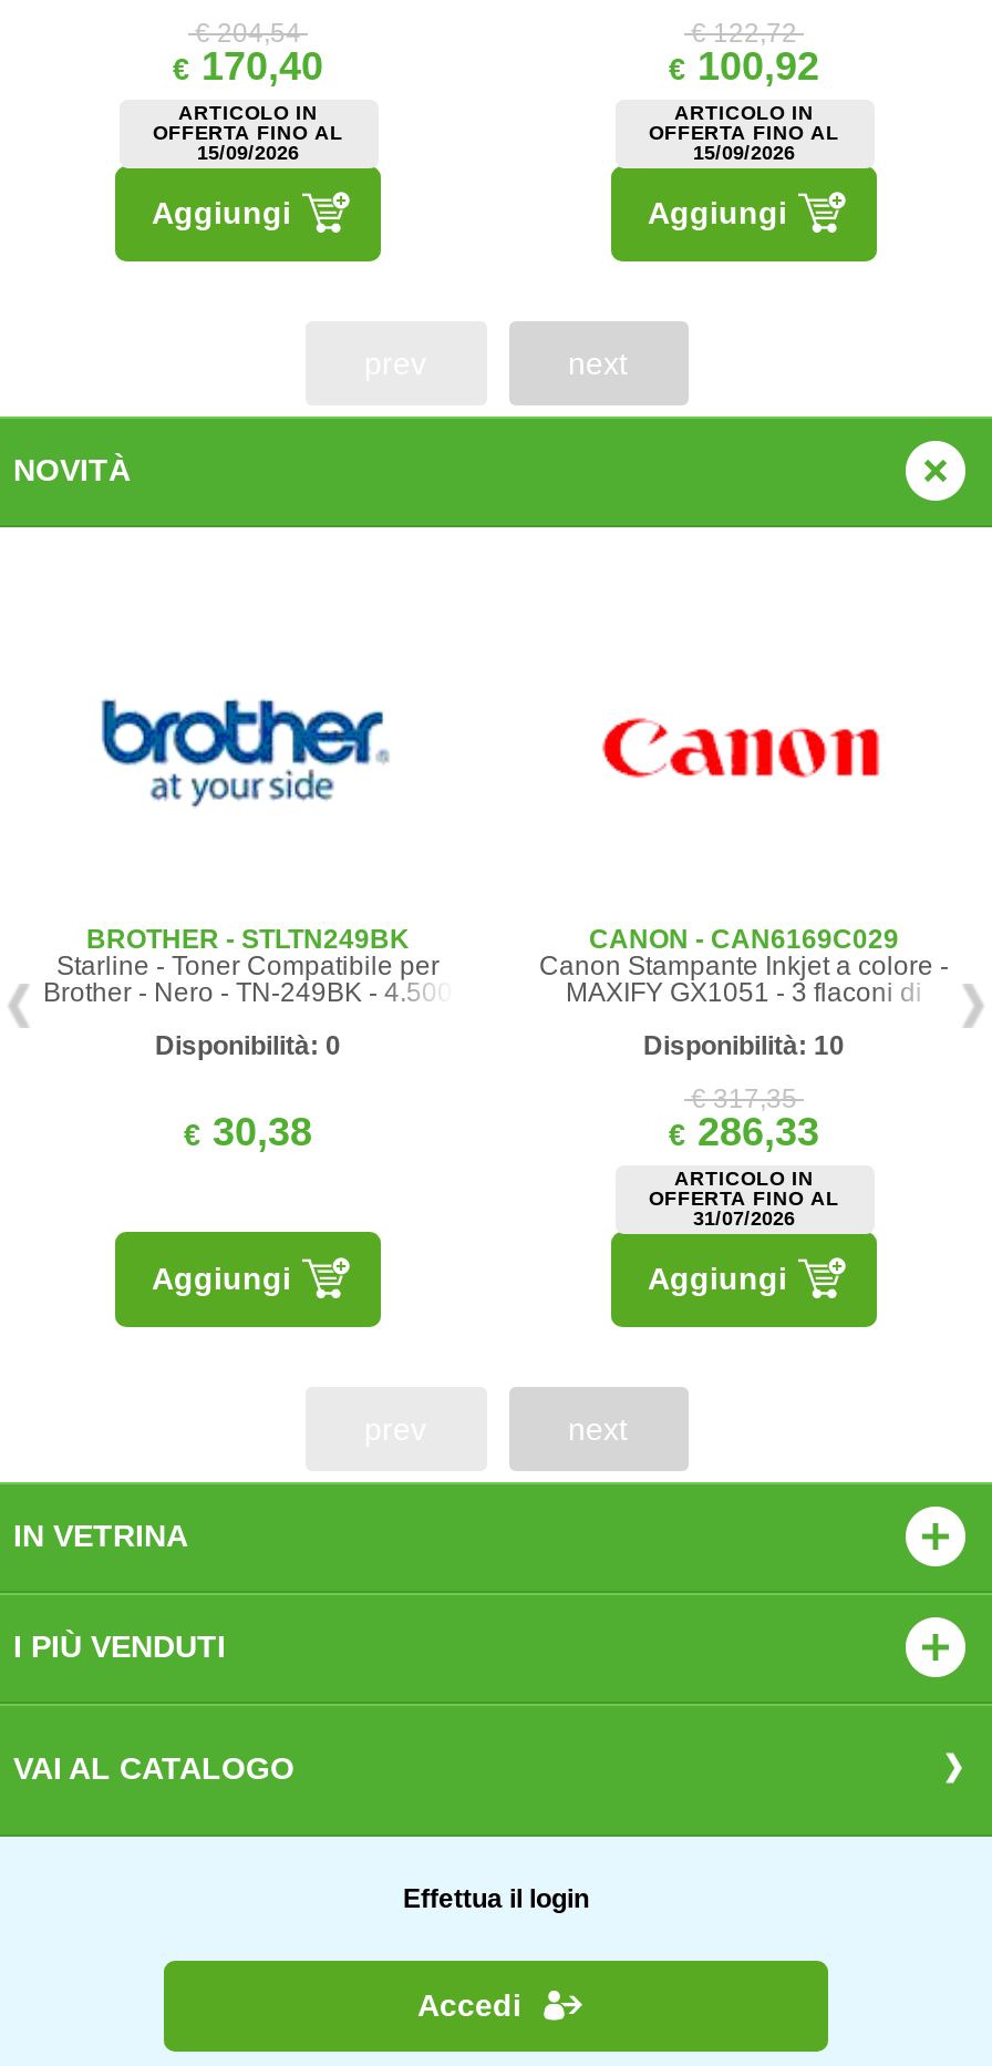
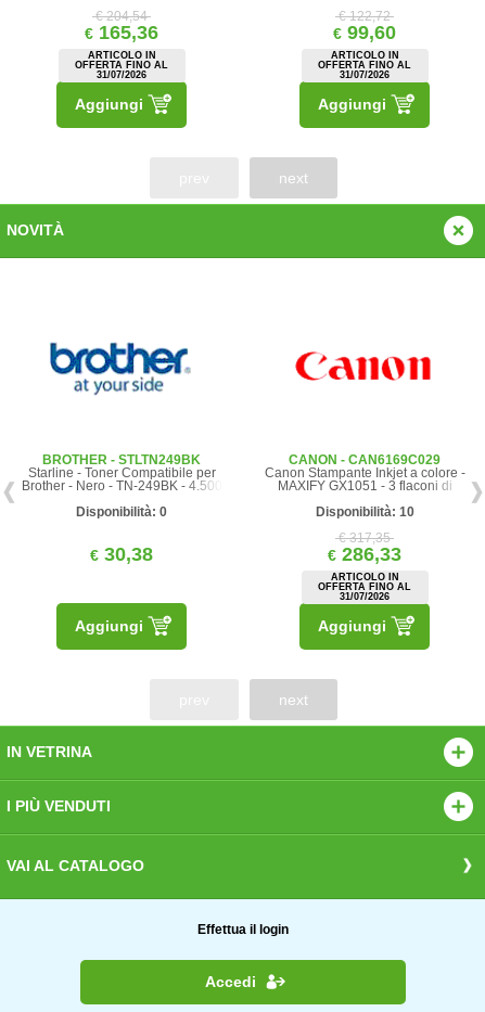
- €170,40
+ €165,36

- €100,92
+ €99,60

- 15/09/2026
+ 31/07/2026

- 15/09/2026
+ 31/07/2026
